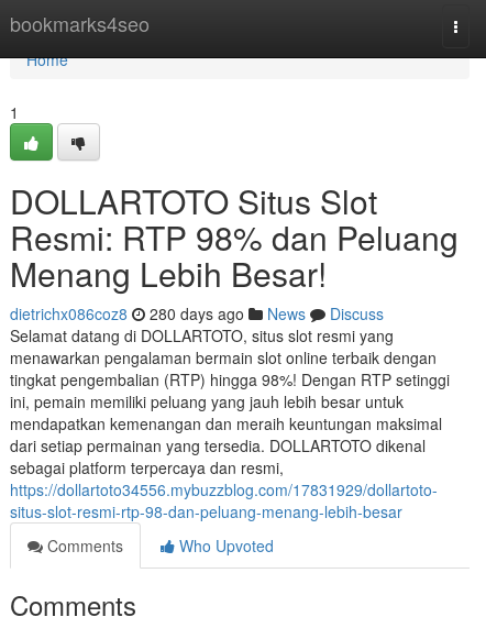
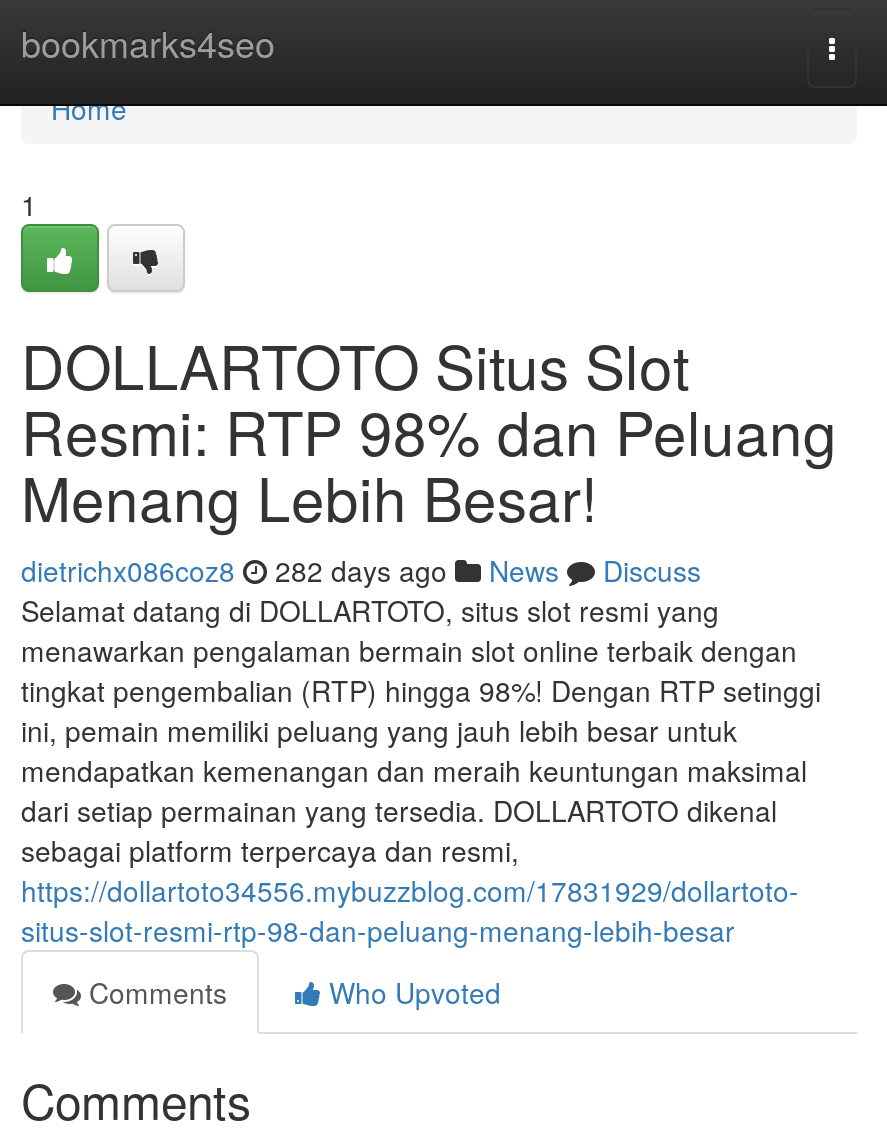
- dietrichx086coz8 280 days ago News Discuss
+ dietrichx086coz8 282 days ago News Discuss
